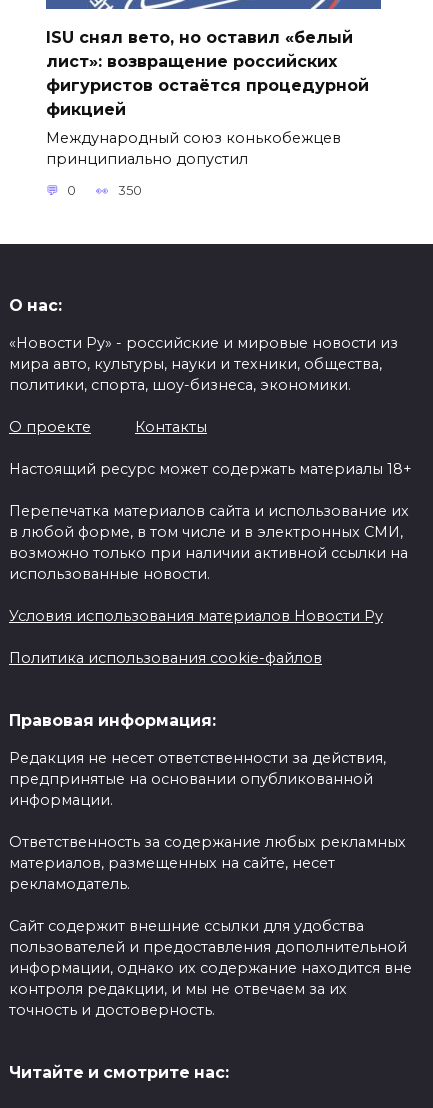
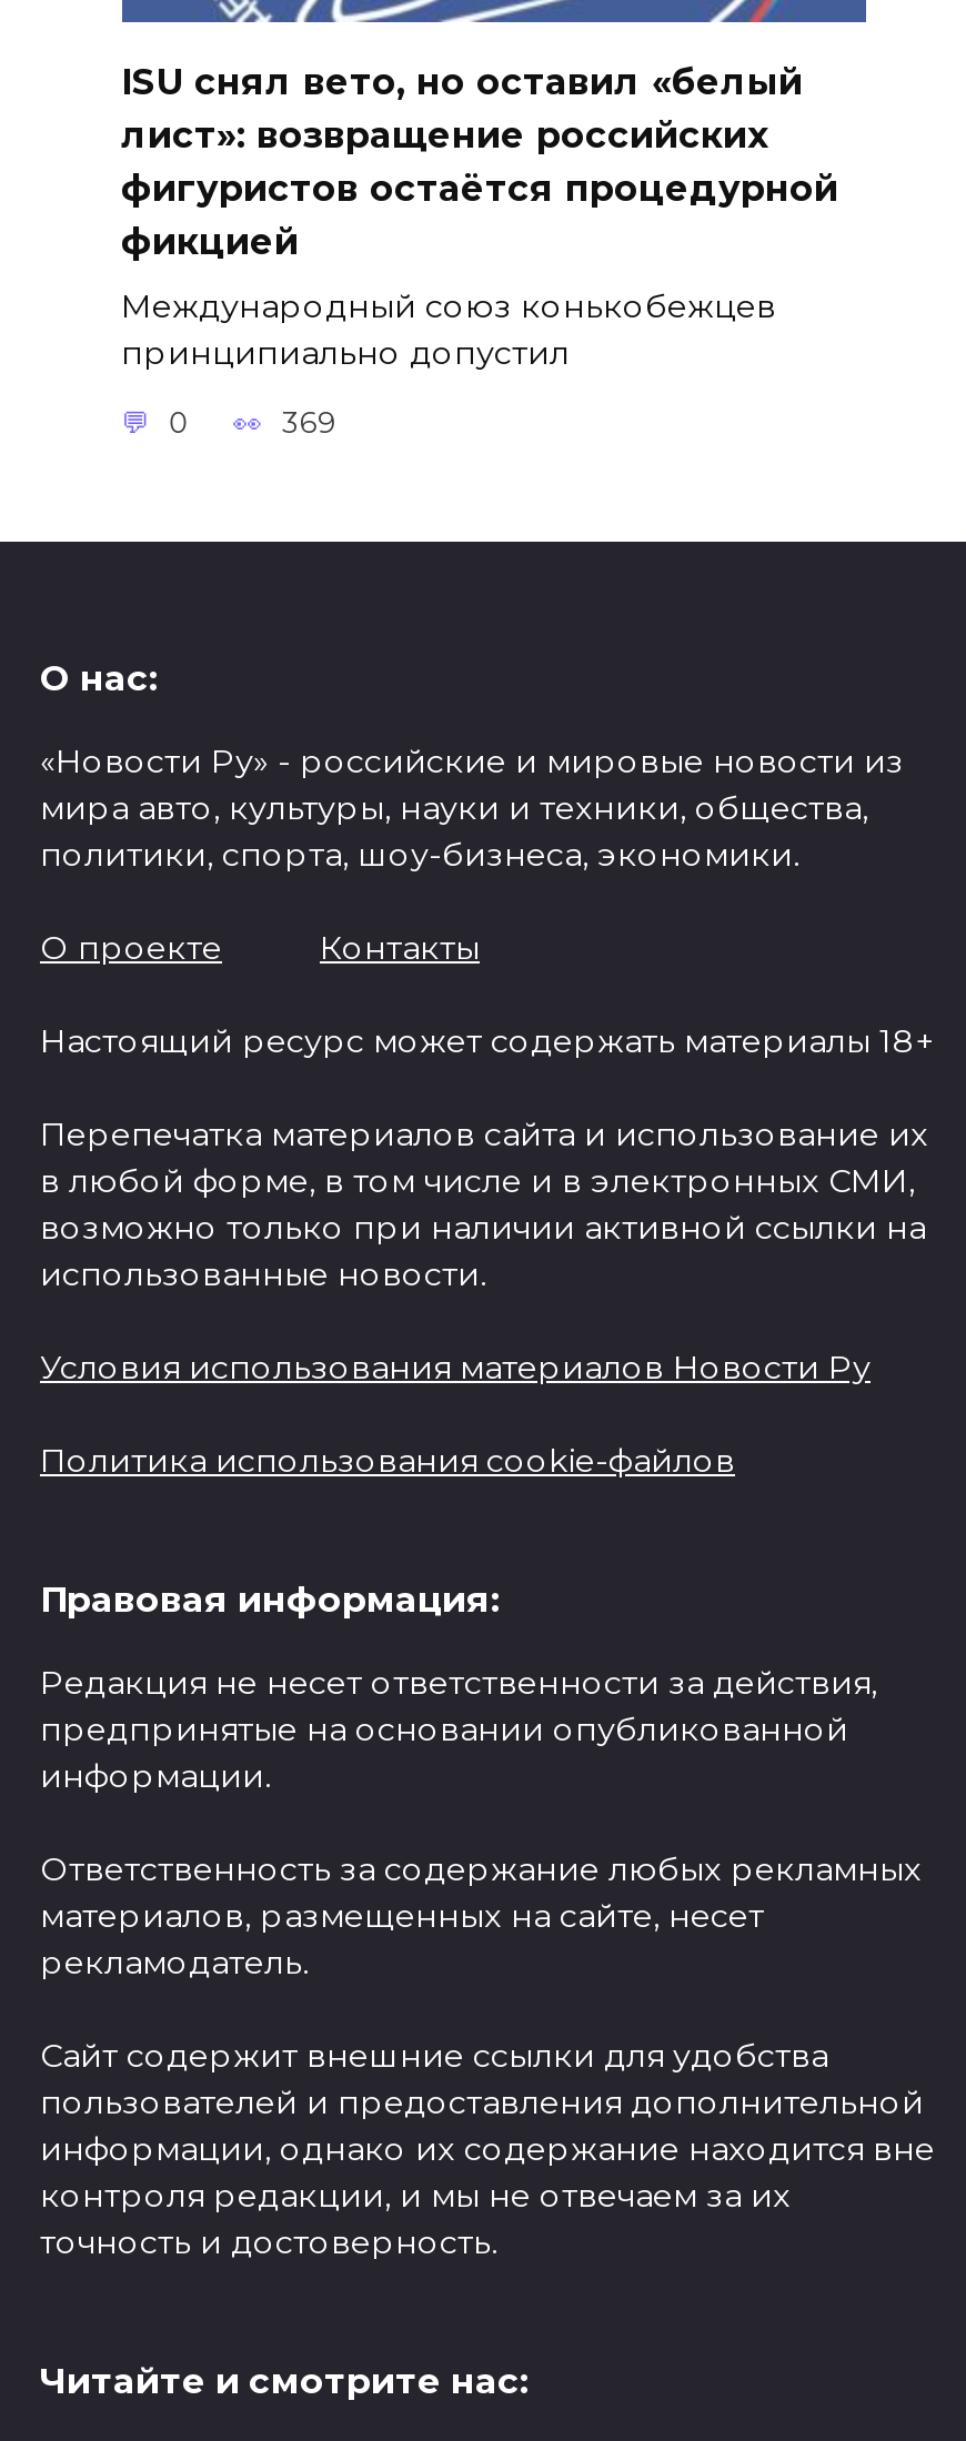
- 350
+ 369
